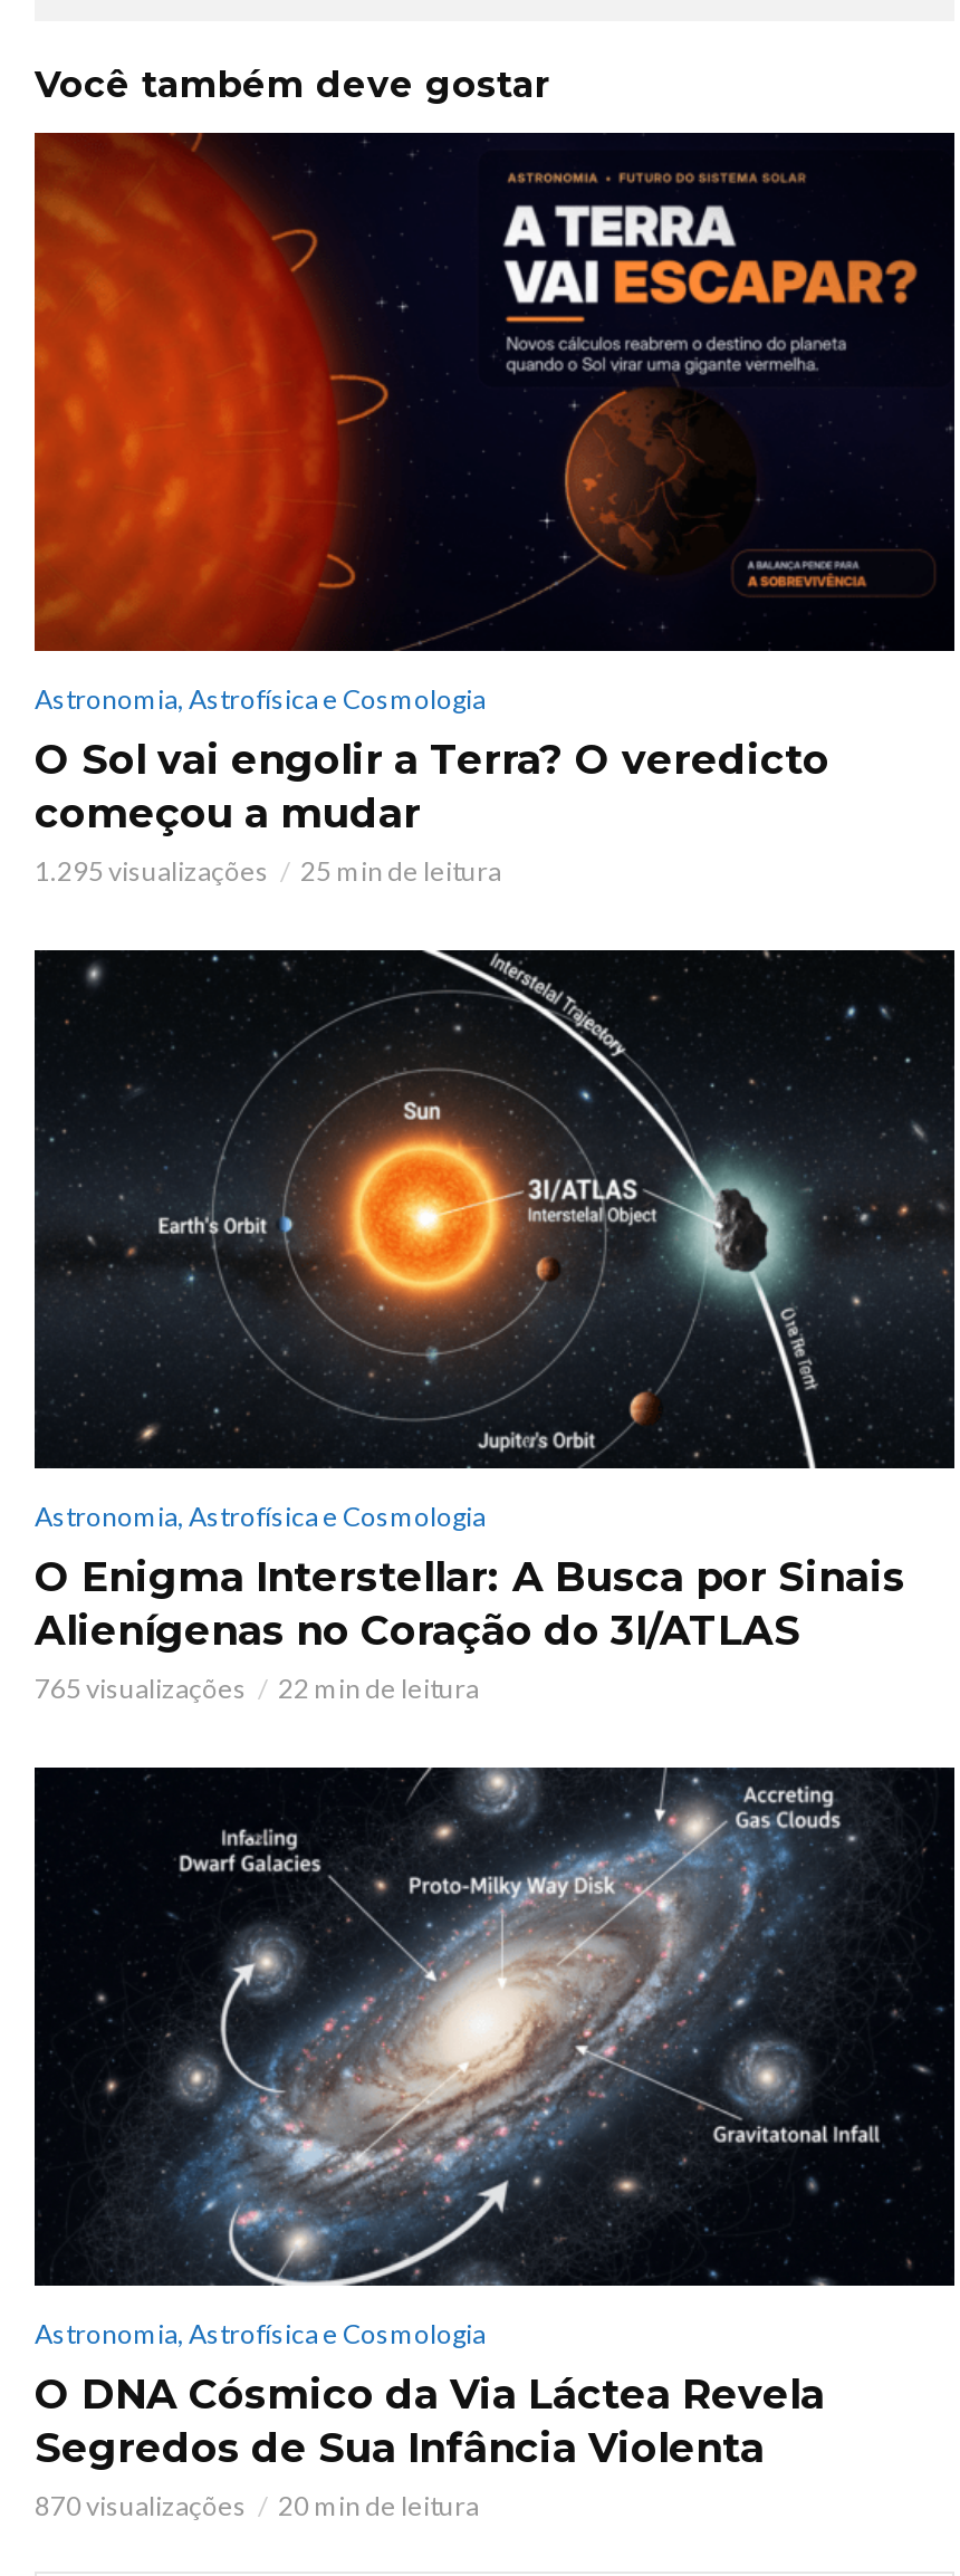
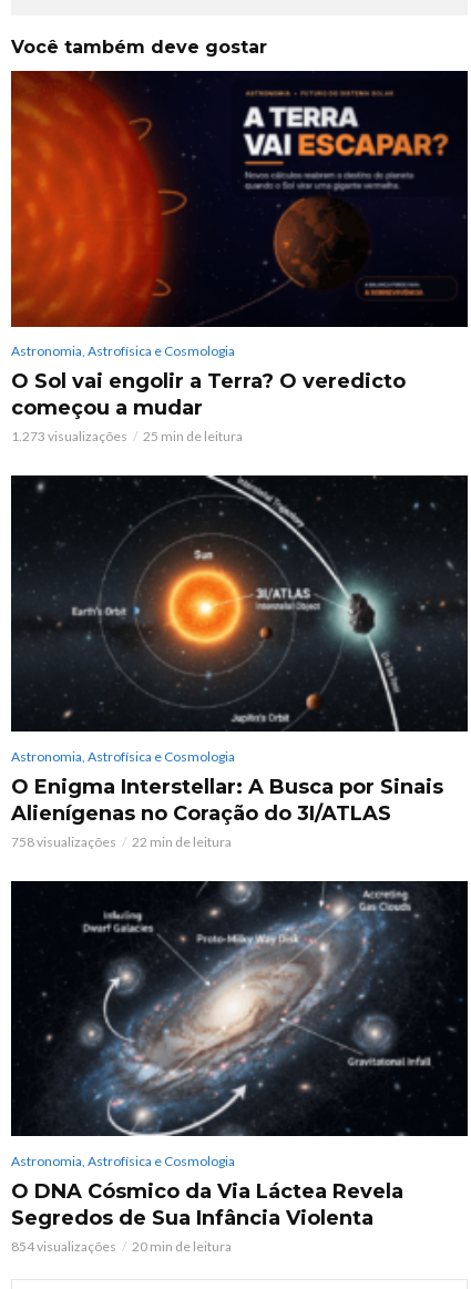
- 1.295 visualizações
+ 1.273 visualizações

- 765 visualizações
+ 758 visualizações

- 870 visualizações
+ 854 visualizações
